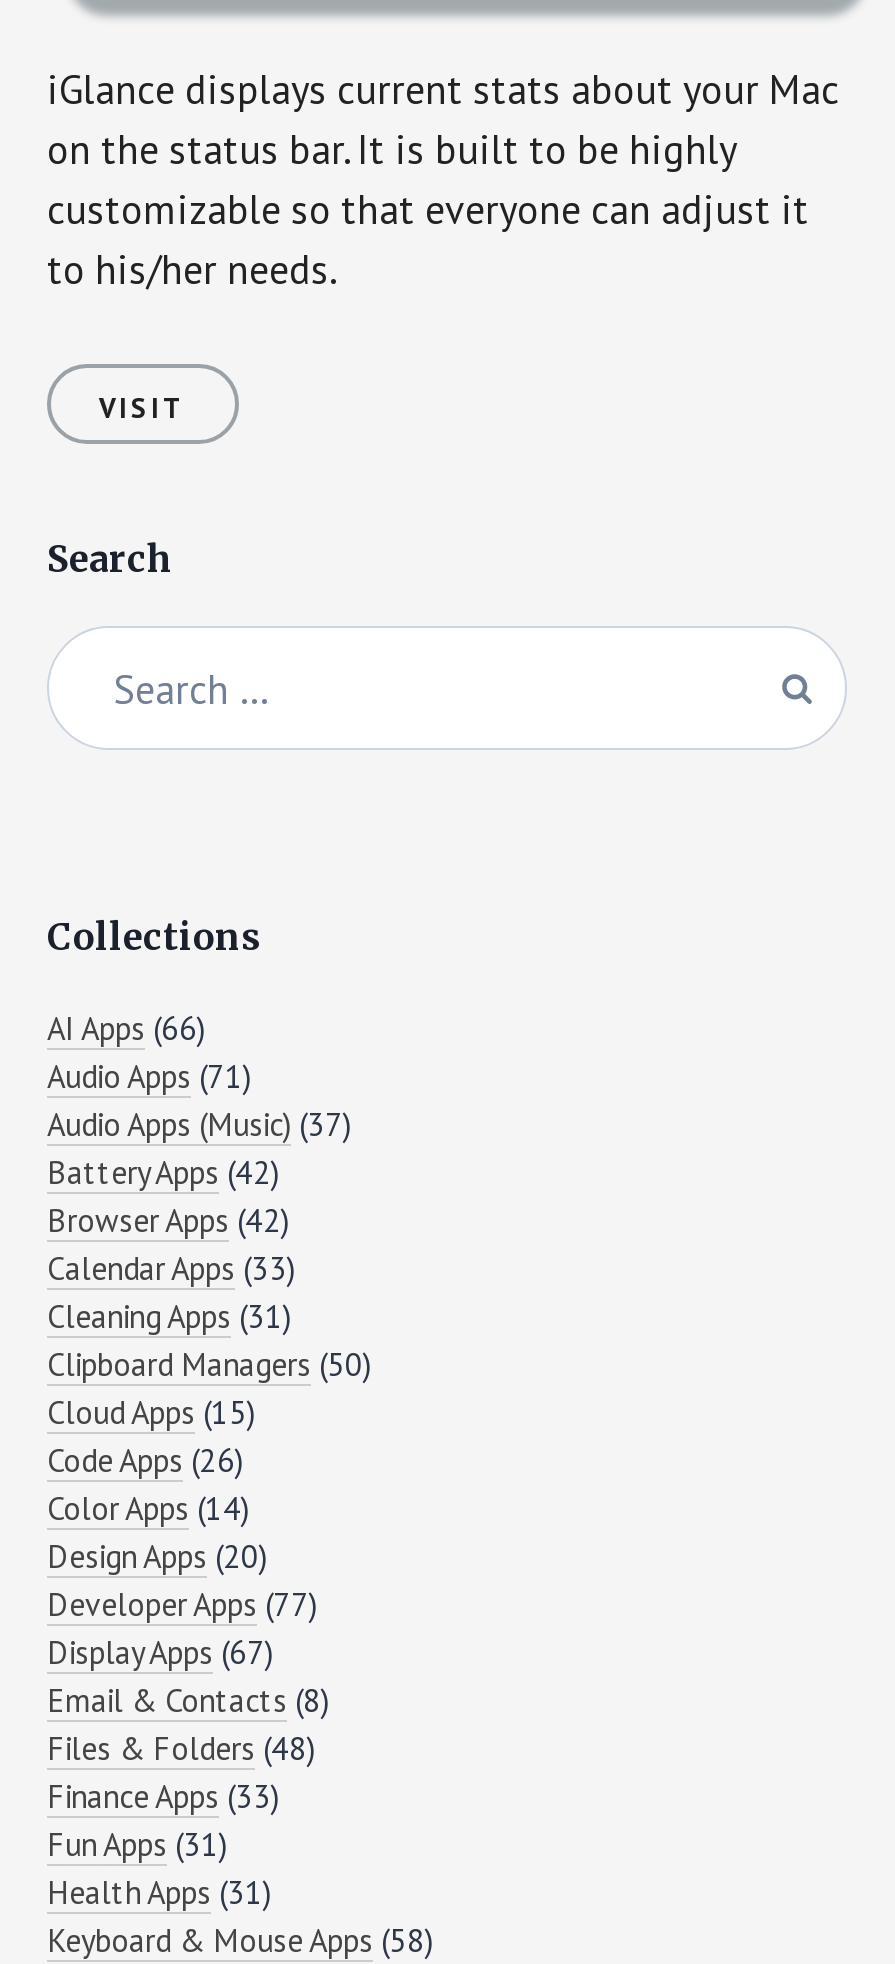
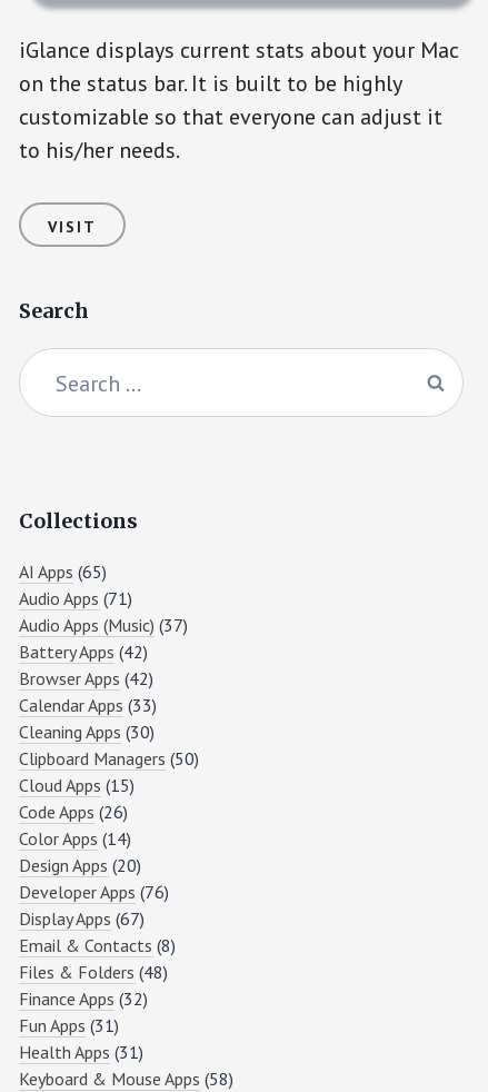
- AI Apps (66)
+ AI Apps (65)

- Cleaning Apps (31)
+ Cleaning Apps (30)

- Developer Apps (77)
+ Developer Apps (76)

- Finance Apps (33)
+ Finance Apps (32)
